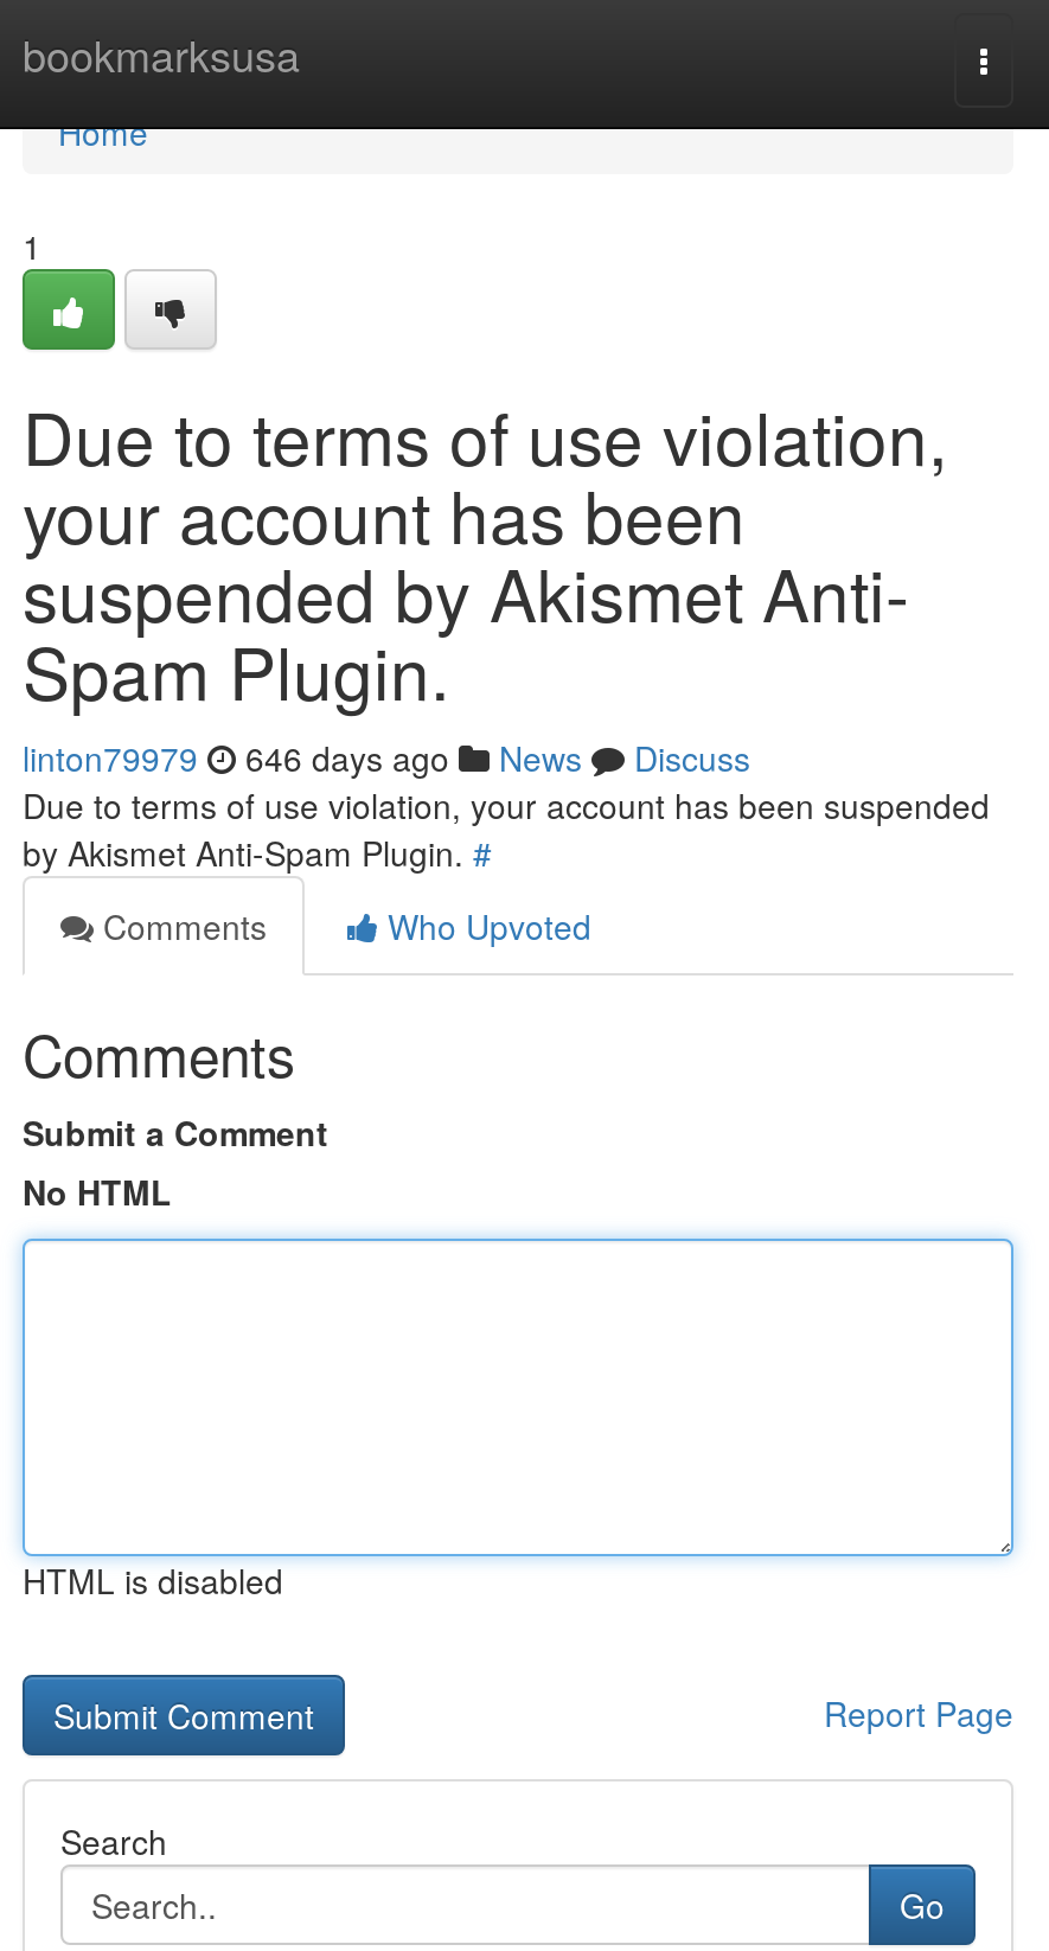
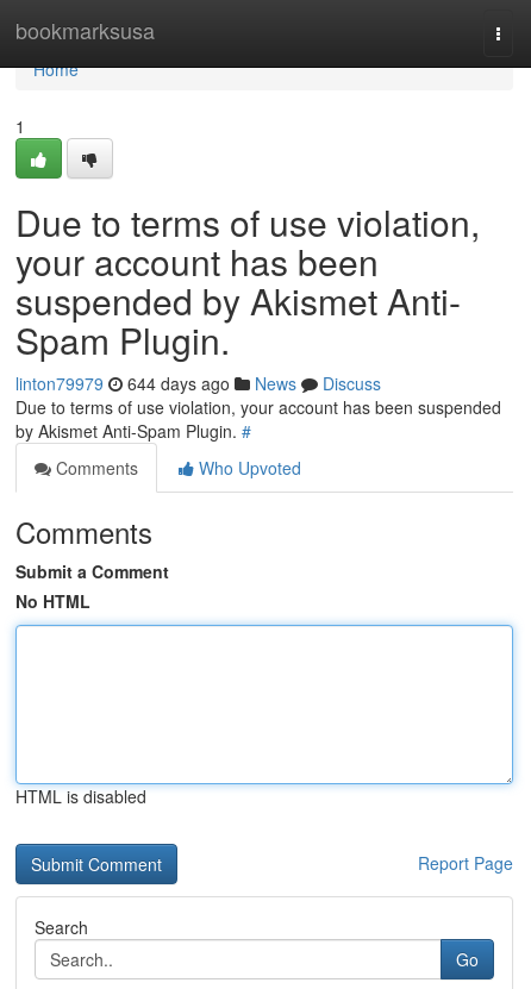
- linton79979 646 days ago News Discuss
+ linton79979 644 days ago News Discuss
